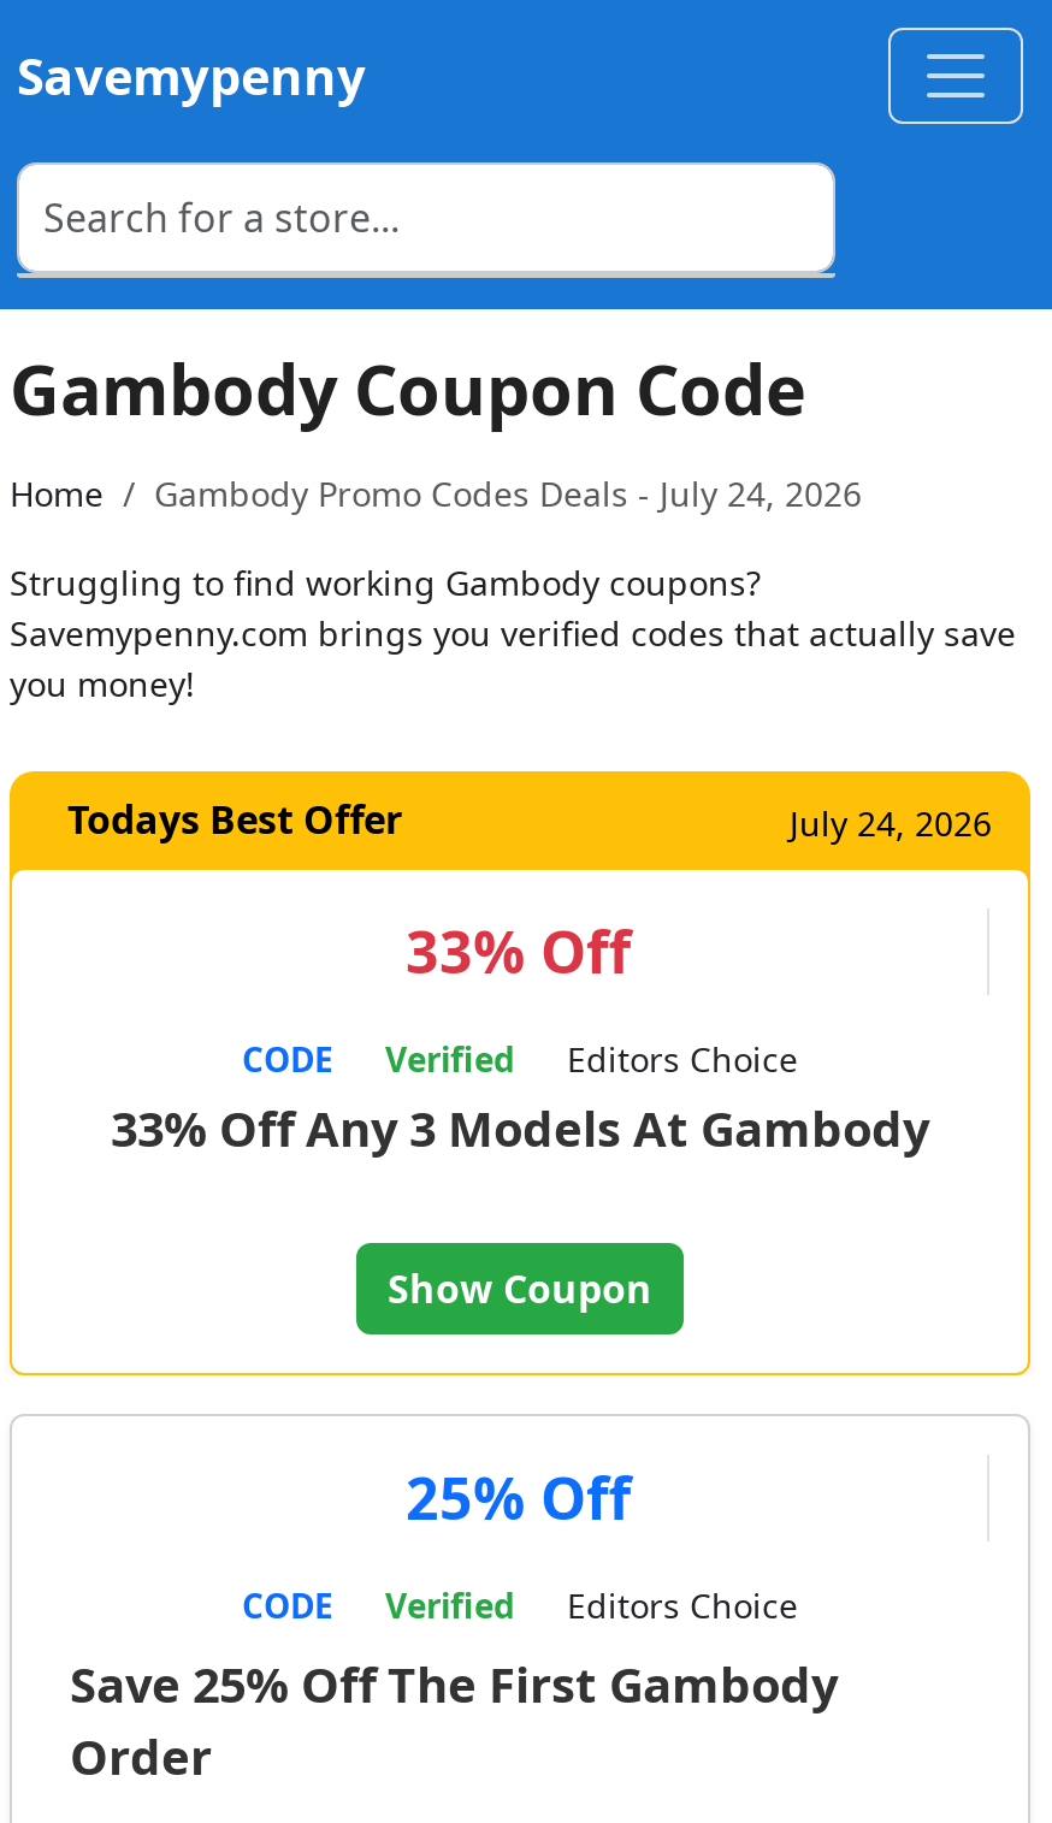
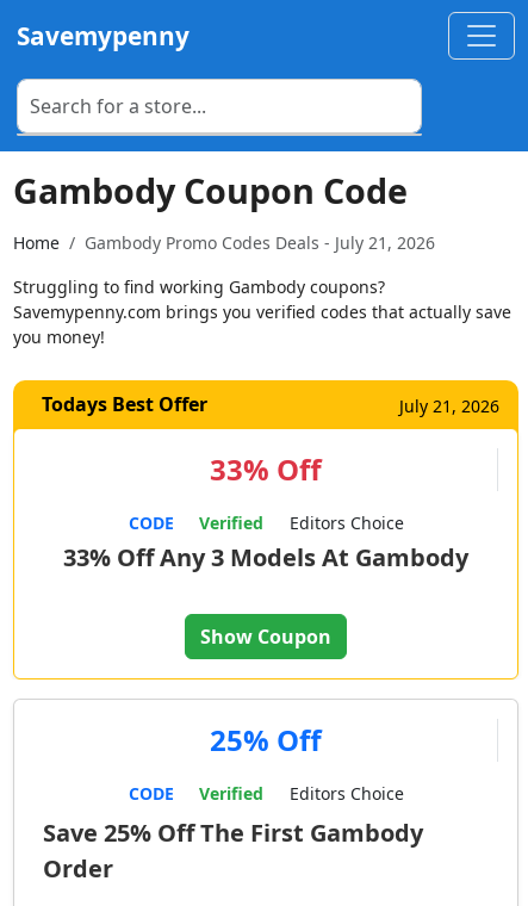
- Gambody Promo Codes Deals - July 24, 2026
+ Gambody Promo Codes Deals - July 21, 2026

- July 24, 2026
+ July 21, 2026
